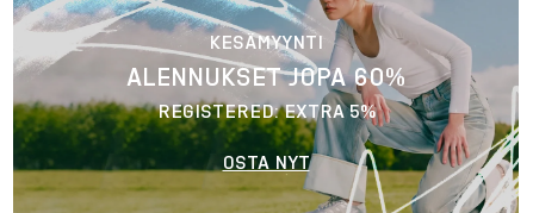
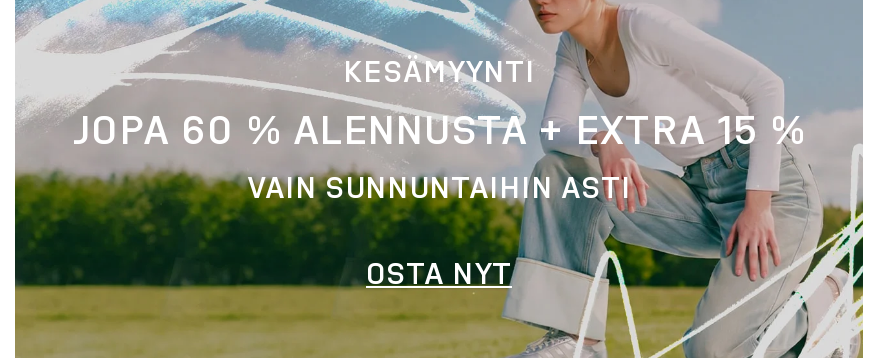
- ALENNUKSET JOPA 60%
- REGISTERED: EXTRA 5%
+ JOPA 60 % ALENNUSTA + EXTRA 15 %
+ VAIN SUNNUNTAIHIN ASTI
